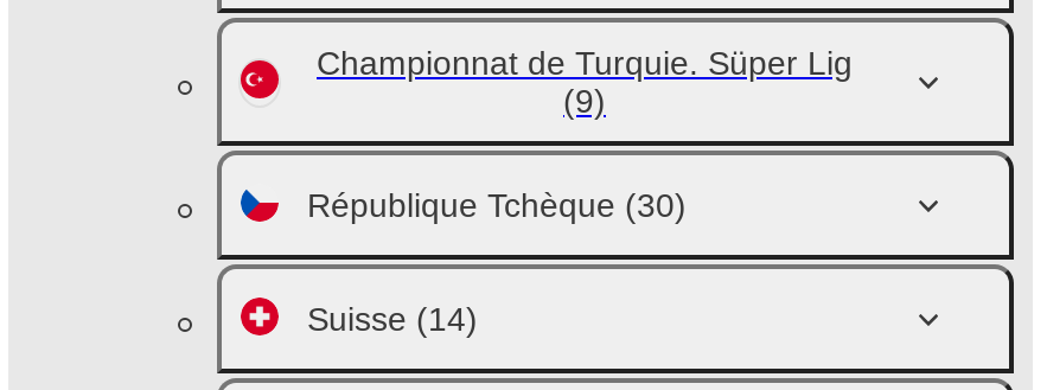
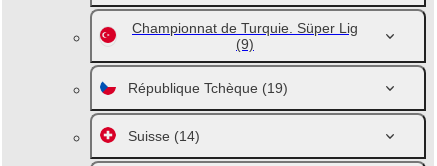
- République Tchèque (30)
+ République Tchèque (19)
